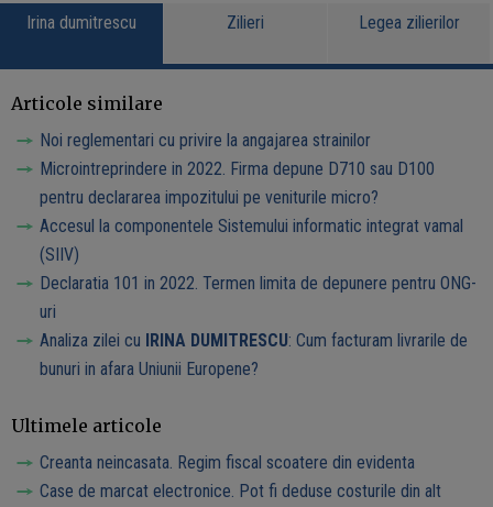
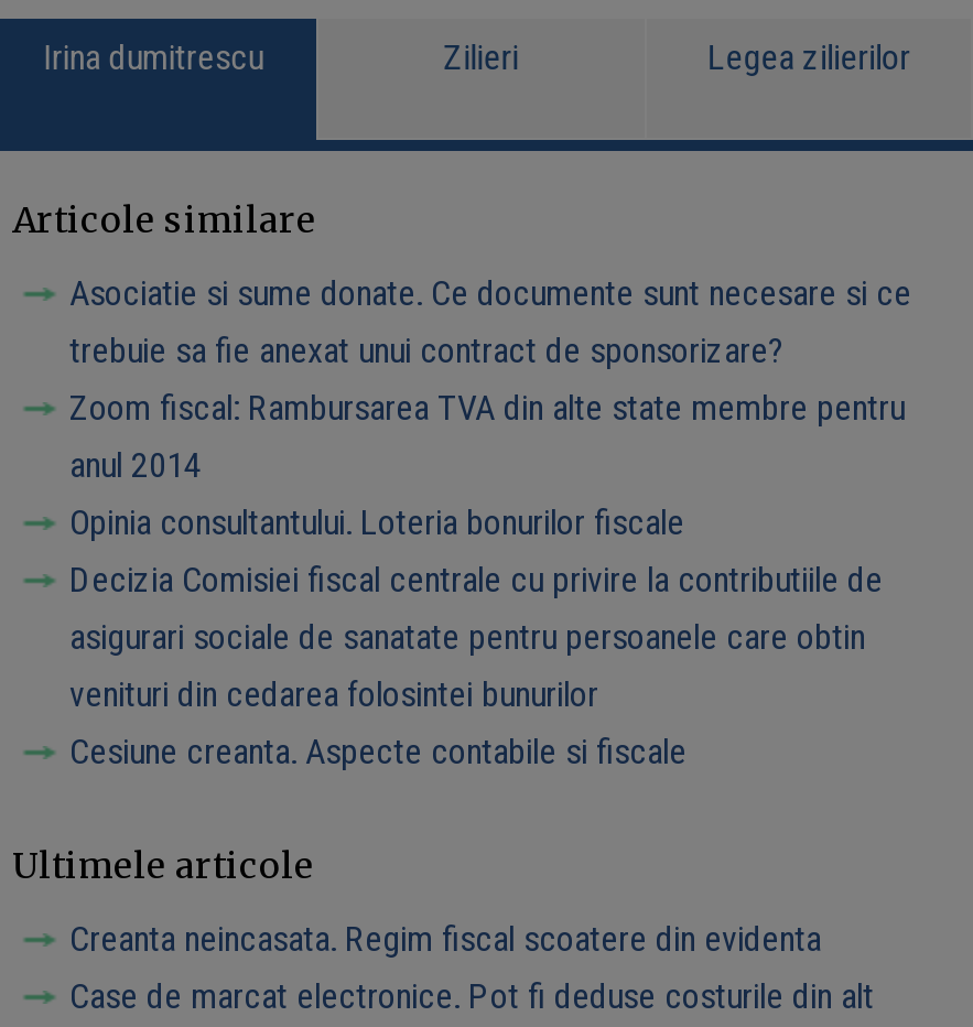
- Noi reglementari cu privire la angajarea strainilor
- Microintreprindere in 2022. Firma depune D710 sau D100
- pentru declararea impozitului pe veniturile micro?
- Accesul la componentele Sistemului informatic integrat vamal
- (SIIV)
- Declaratia 101 in 2022. Termen limita de depunere pentru ONG-
- uri
- Analiza zilei cu IRINA DUMITRESCU: Cum facturam livrarile de
- bunuri in afara Uniunii Europene?
+ Asociatie si sume donate. Ce documente sunt necesare si ce
+ trebuie sa fie anexat unui contract de sponsorizare?
+ Zoom fiscal: Rambursarea TVA din alte state membre pentru
+ anul 2014
+ Opinia consultantului. Loteria bonurilor fiscale
+ Decizia Comisiei fiscal centrale cu privire la contributiile de
+ asigurari sociale de sanatate pentru persoanele care obtin
+ venituri din cedarea folosintei bunurilor
+ Cesiune creanta. Aspecte contabile si fiscale
